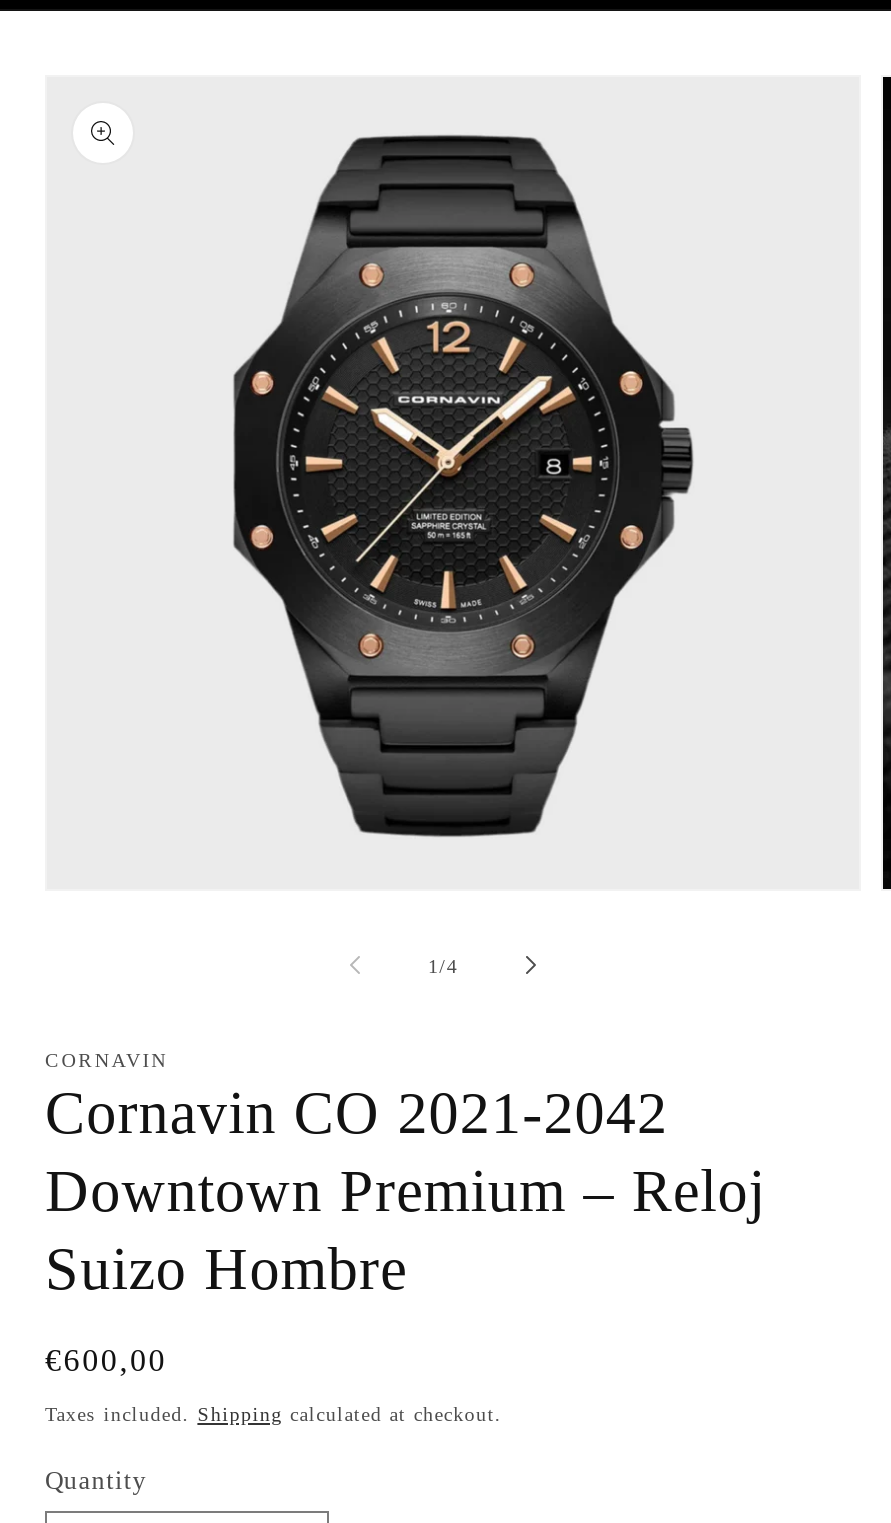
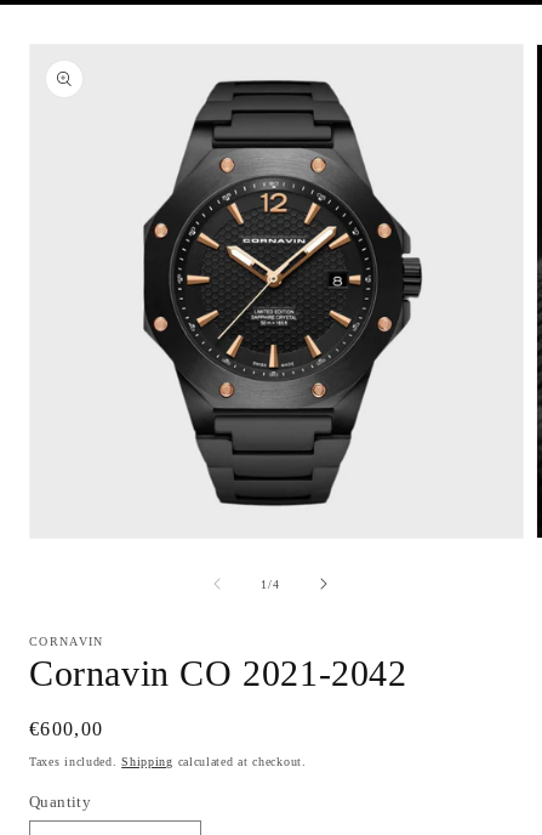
- Downtown Premium – Reloj
- Suizo Hombre
